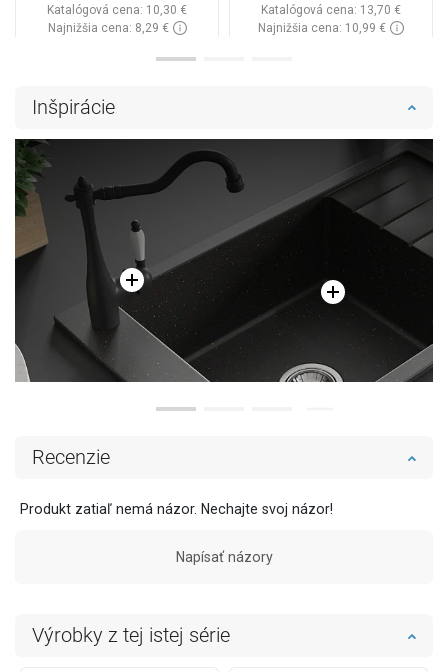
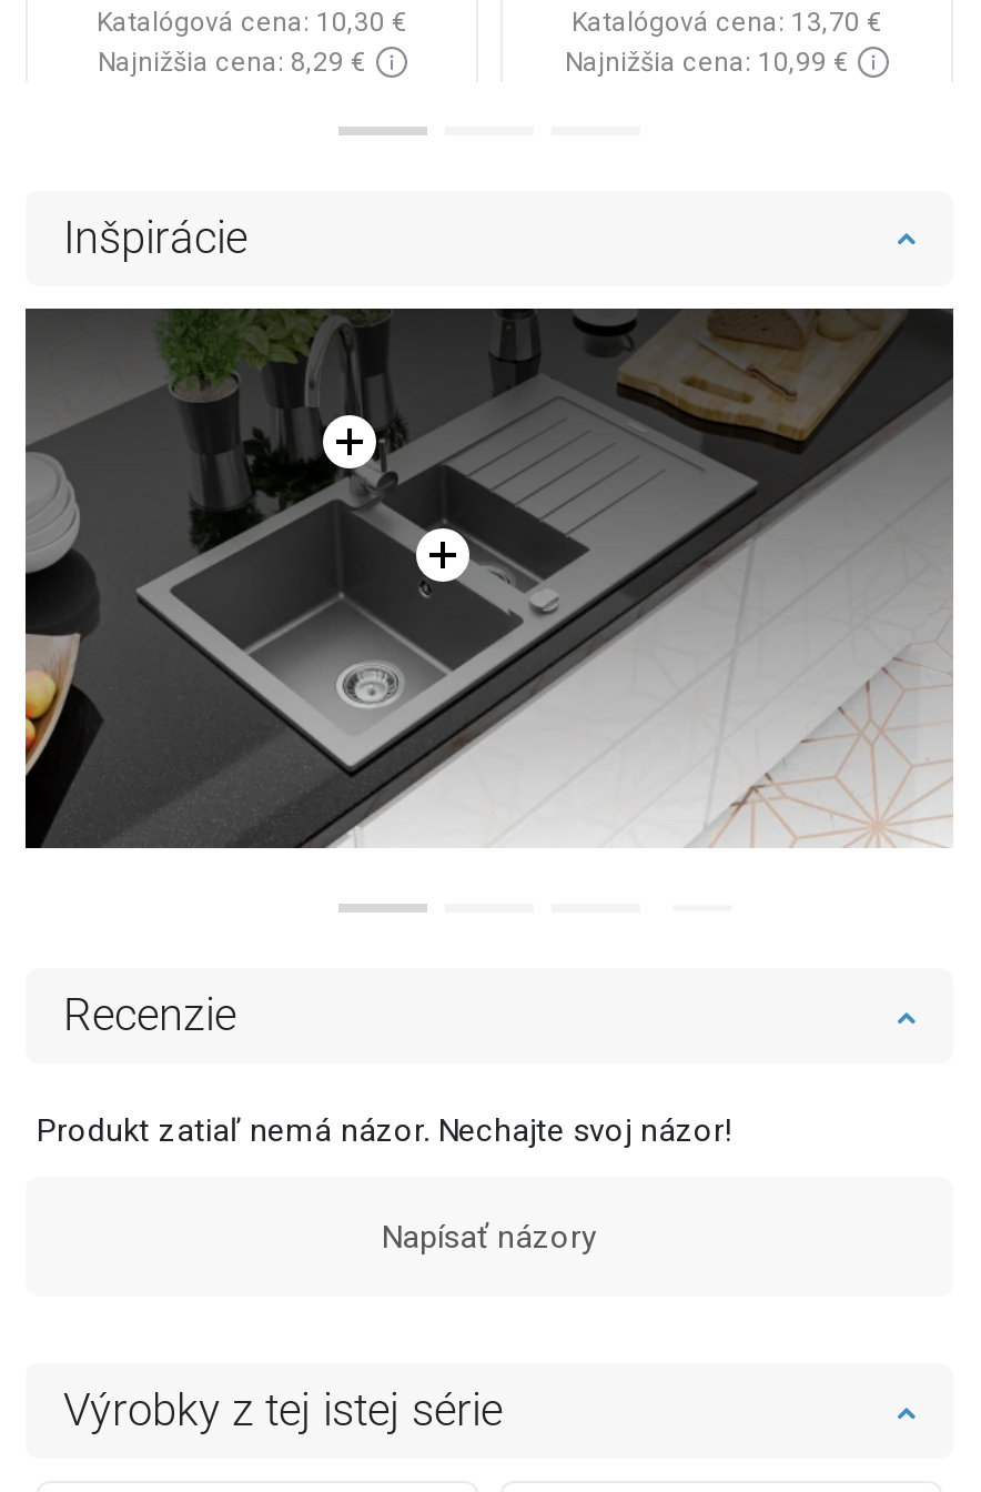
- [image]
+ [image]
